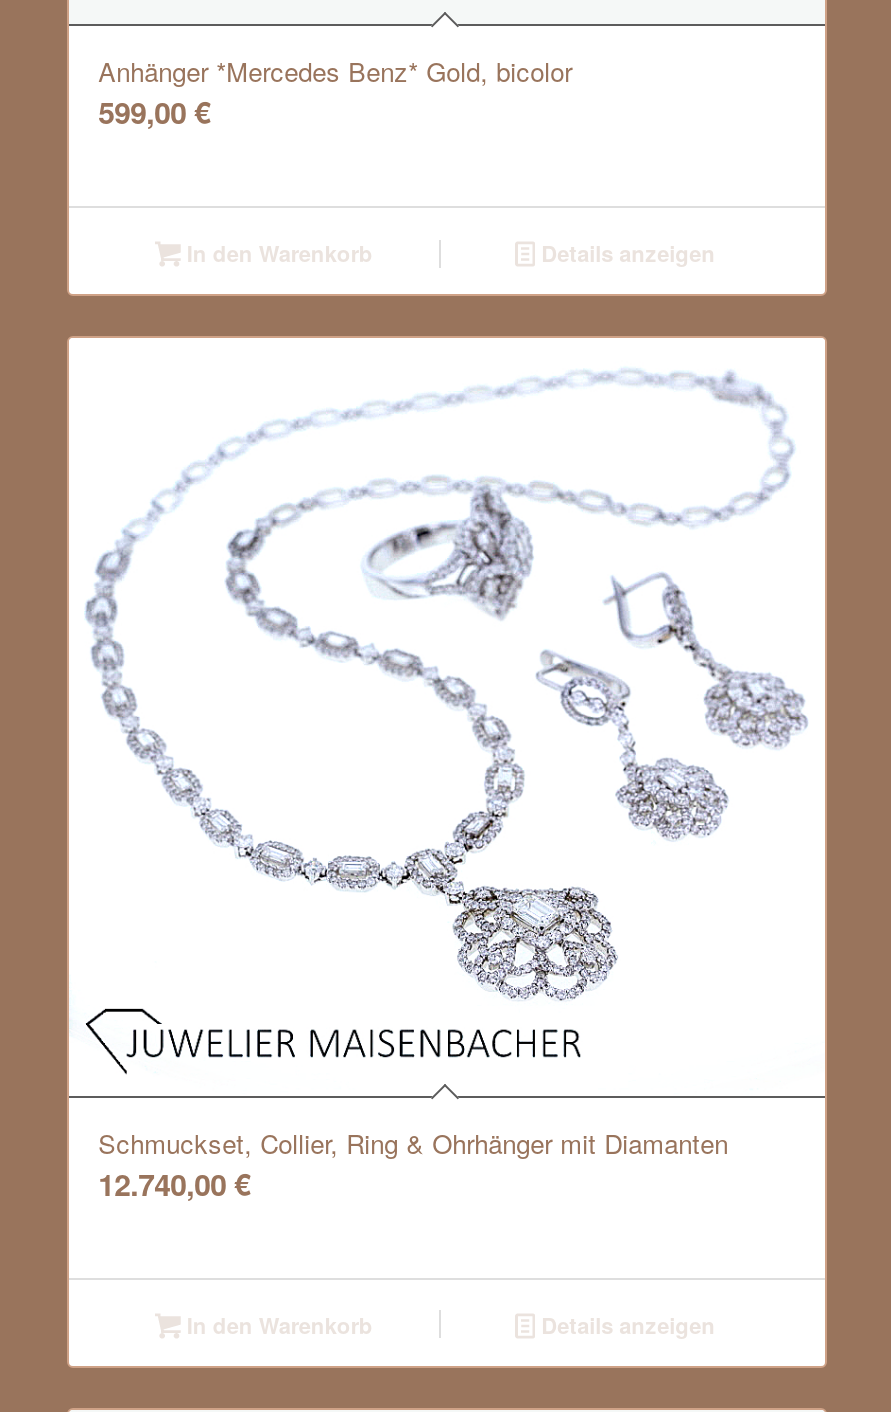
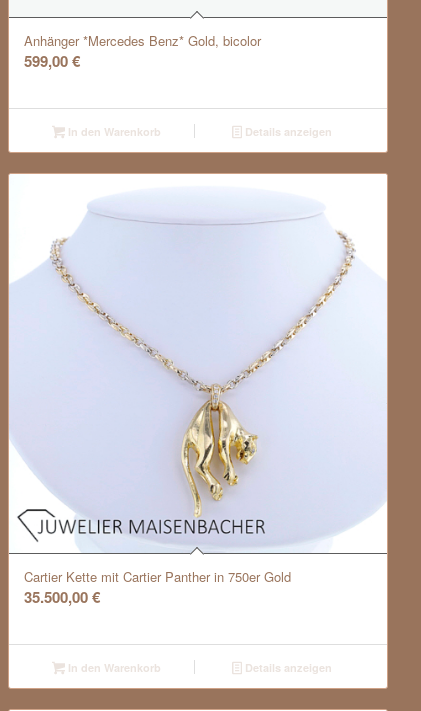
- [image]
- Schmuckset, Collier, Ring & Ohrhänger mit Diamanten
- 12.740,00 €
+ [image]
+ Cartier Kette mit Cartier Panther in 750er Gold
+ 35.500,00 €
